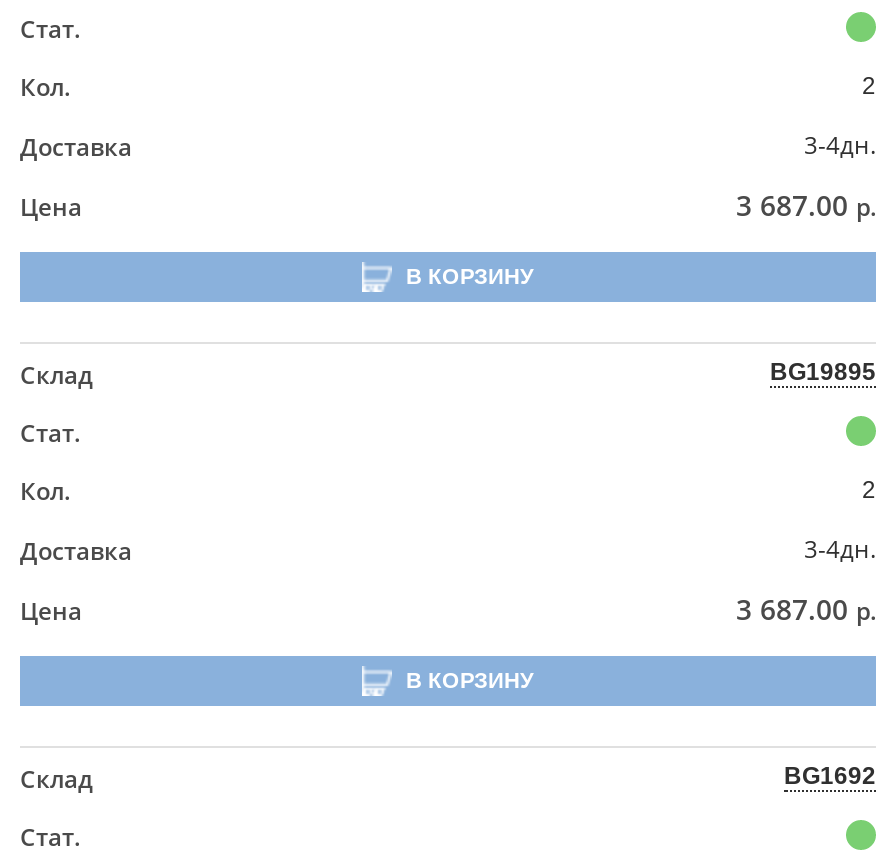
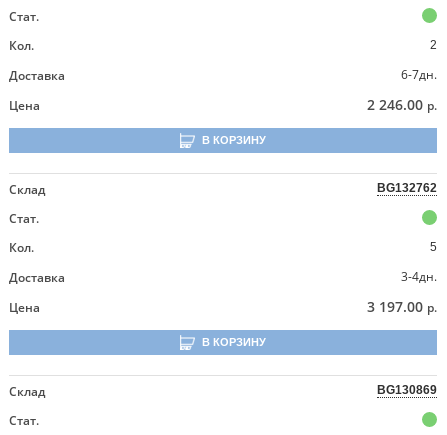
- 3-4дн.
+ 6-7дн.

- 3 687.00 р.
+ 2 246.00 р.

- BG19895
+ BG132762

- 2
+ 5

- 3 687.00 р.
+ 3 197.00 р.

- BG1692
+ BG130869
